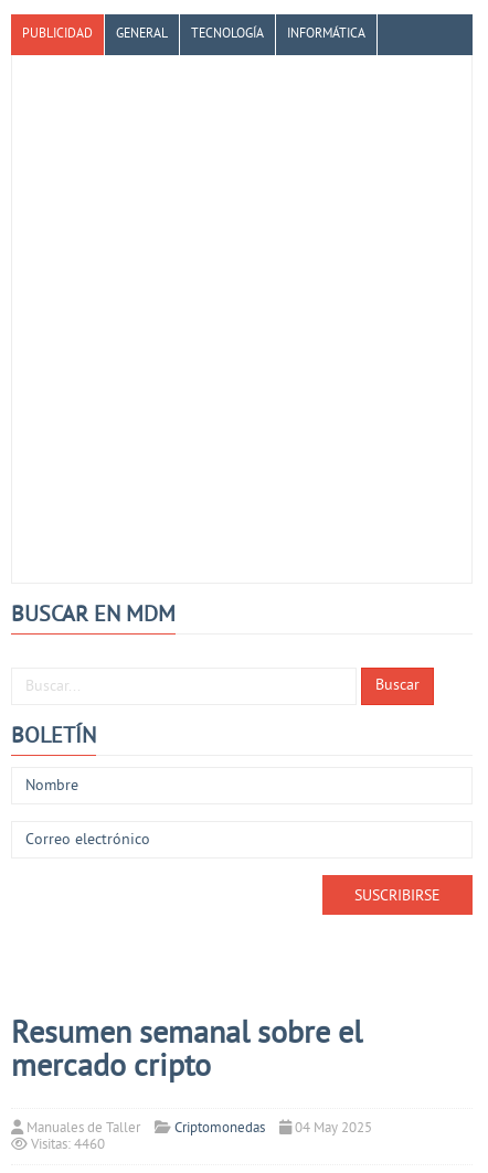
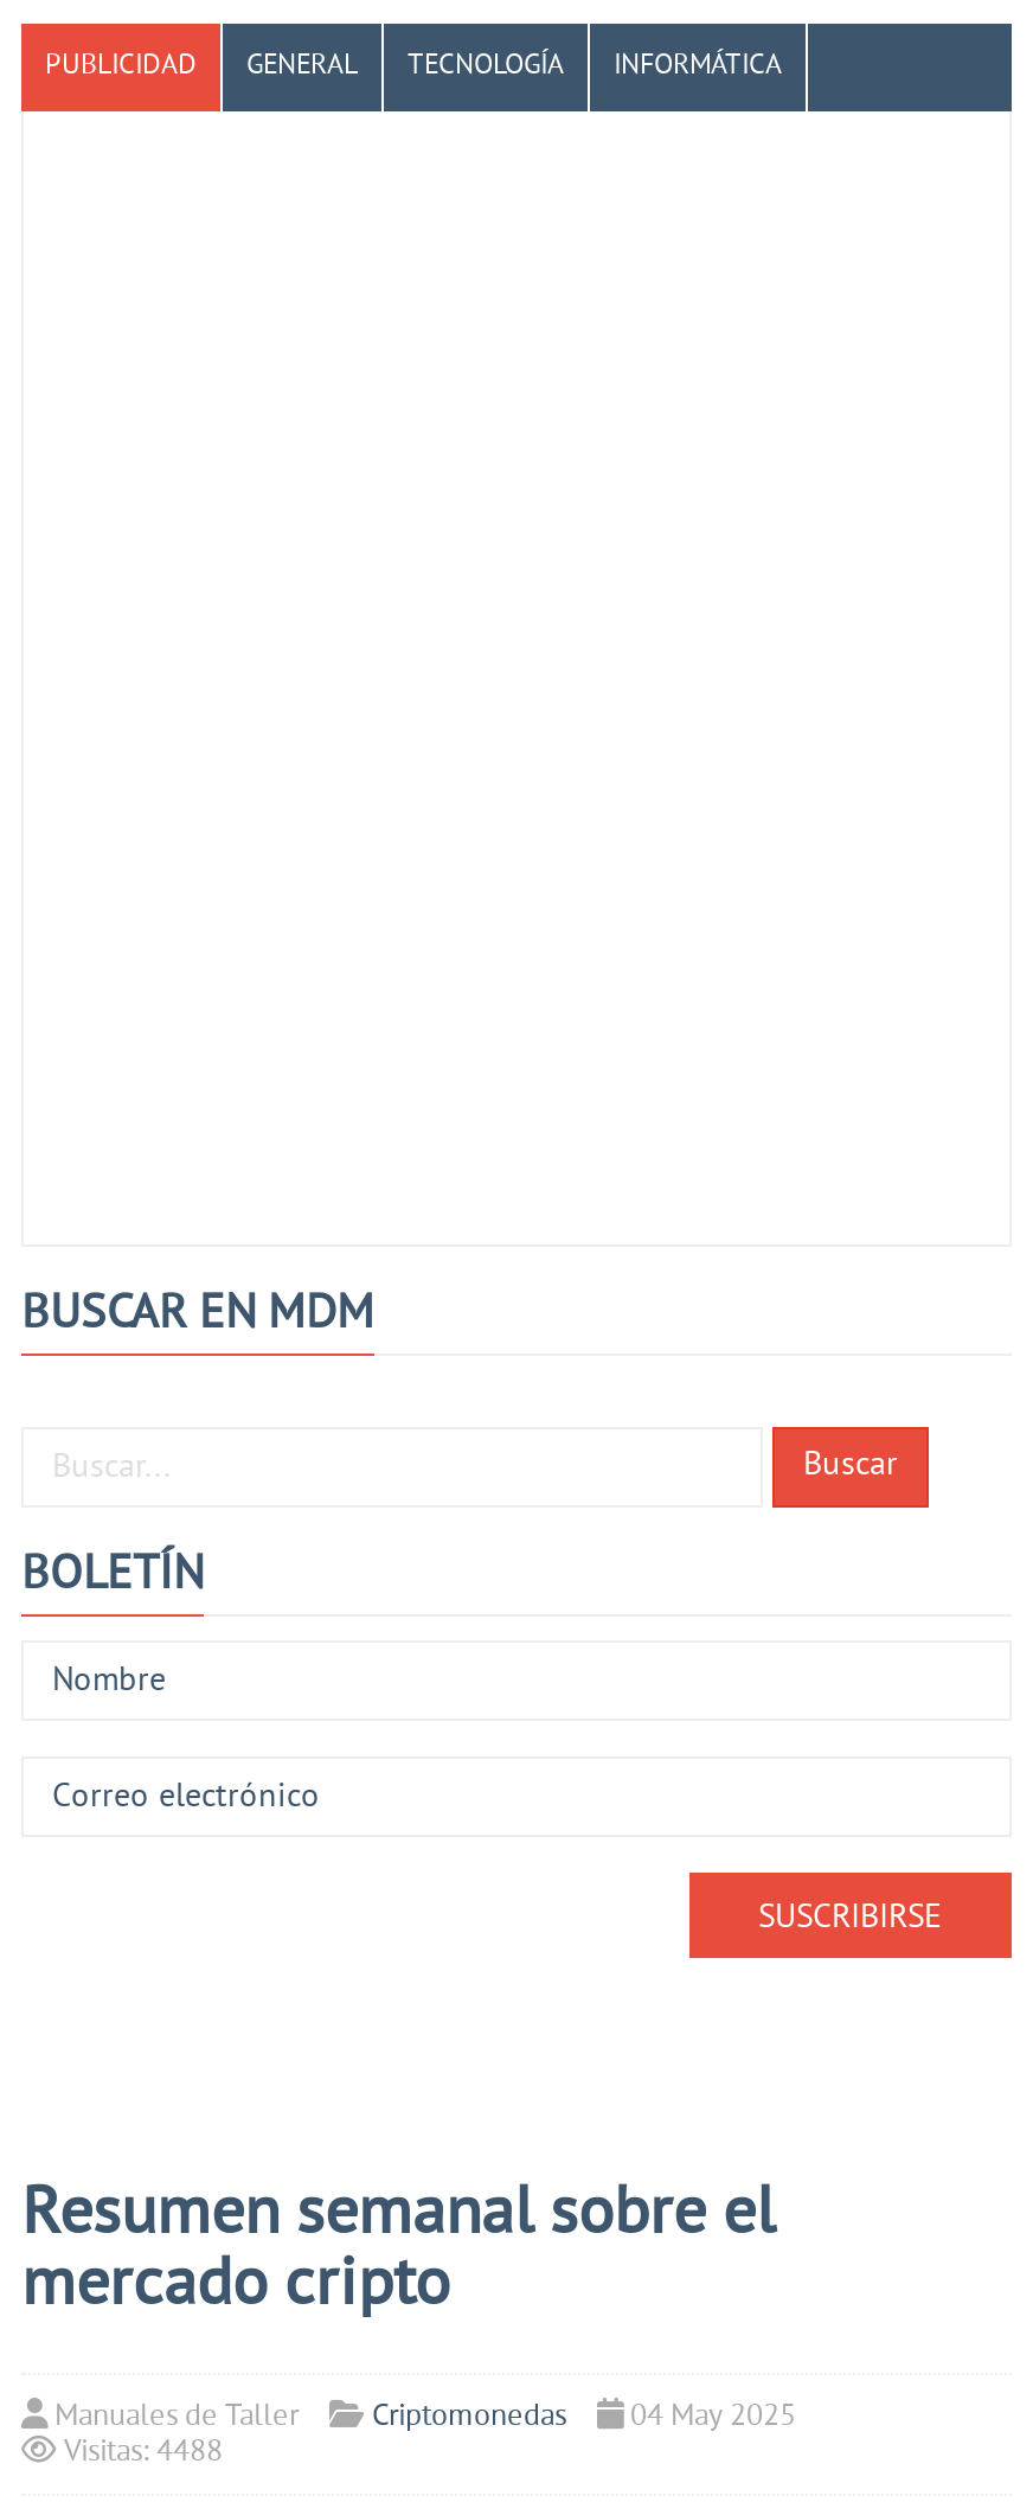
- Visitas: 4460
+ Visitas: 4488
